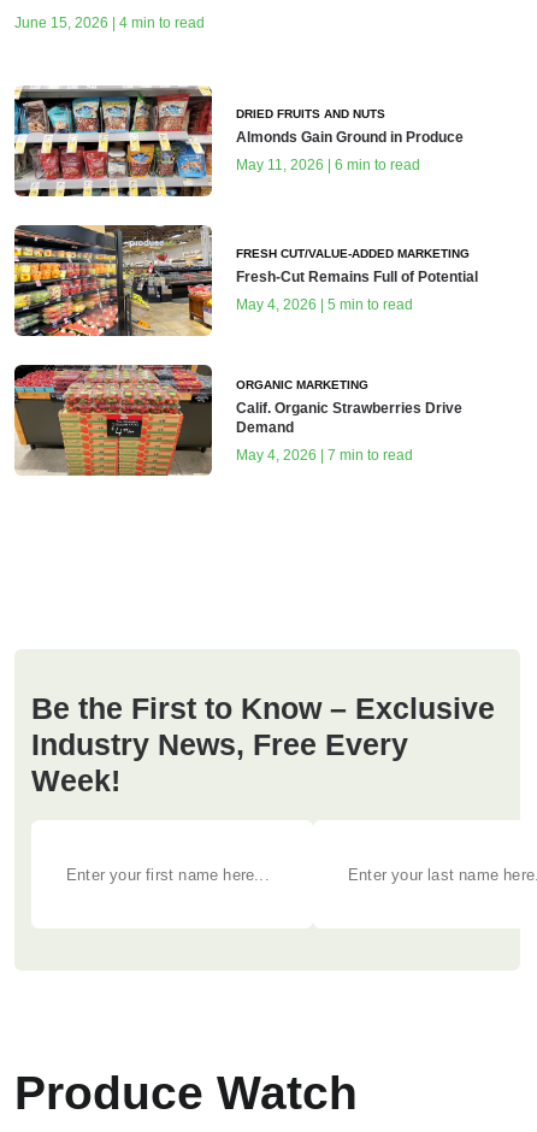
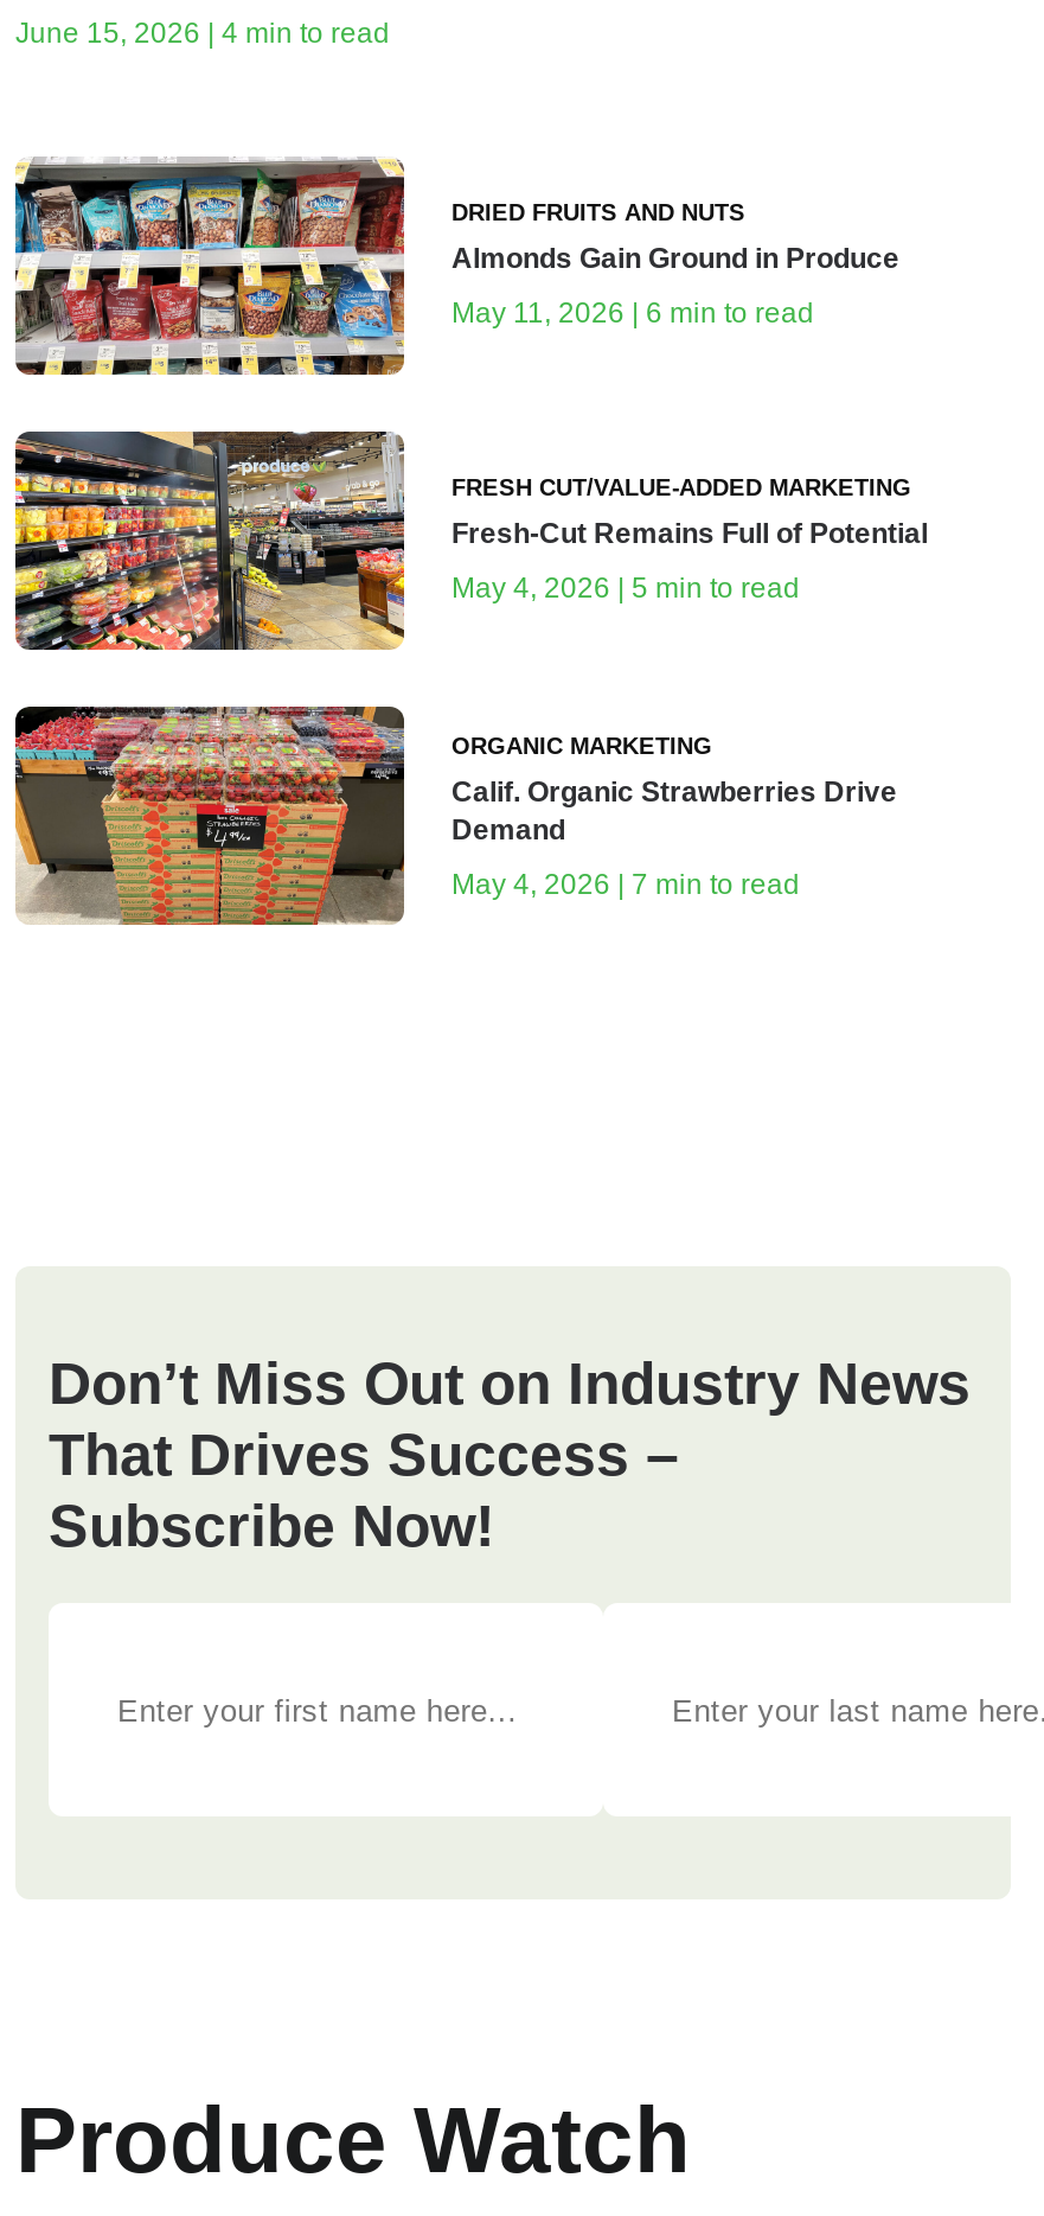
- Be the First to Know – Exclusive
- Industry News, Free Every
- Week!
+ Don’t Miss Out on Industry News
+ That Drives Success –
+ Subscribe Now!
